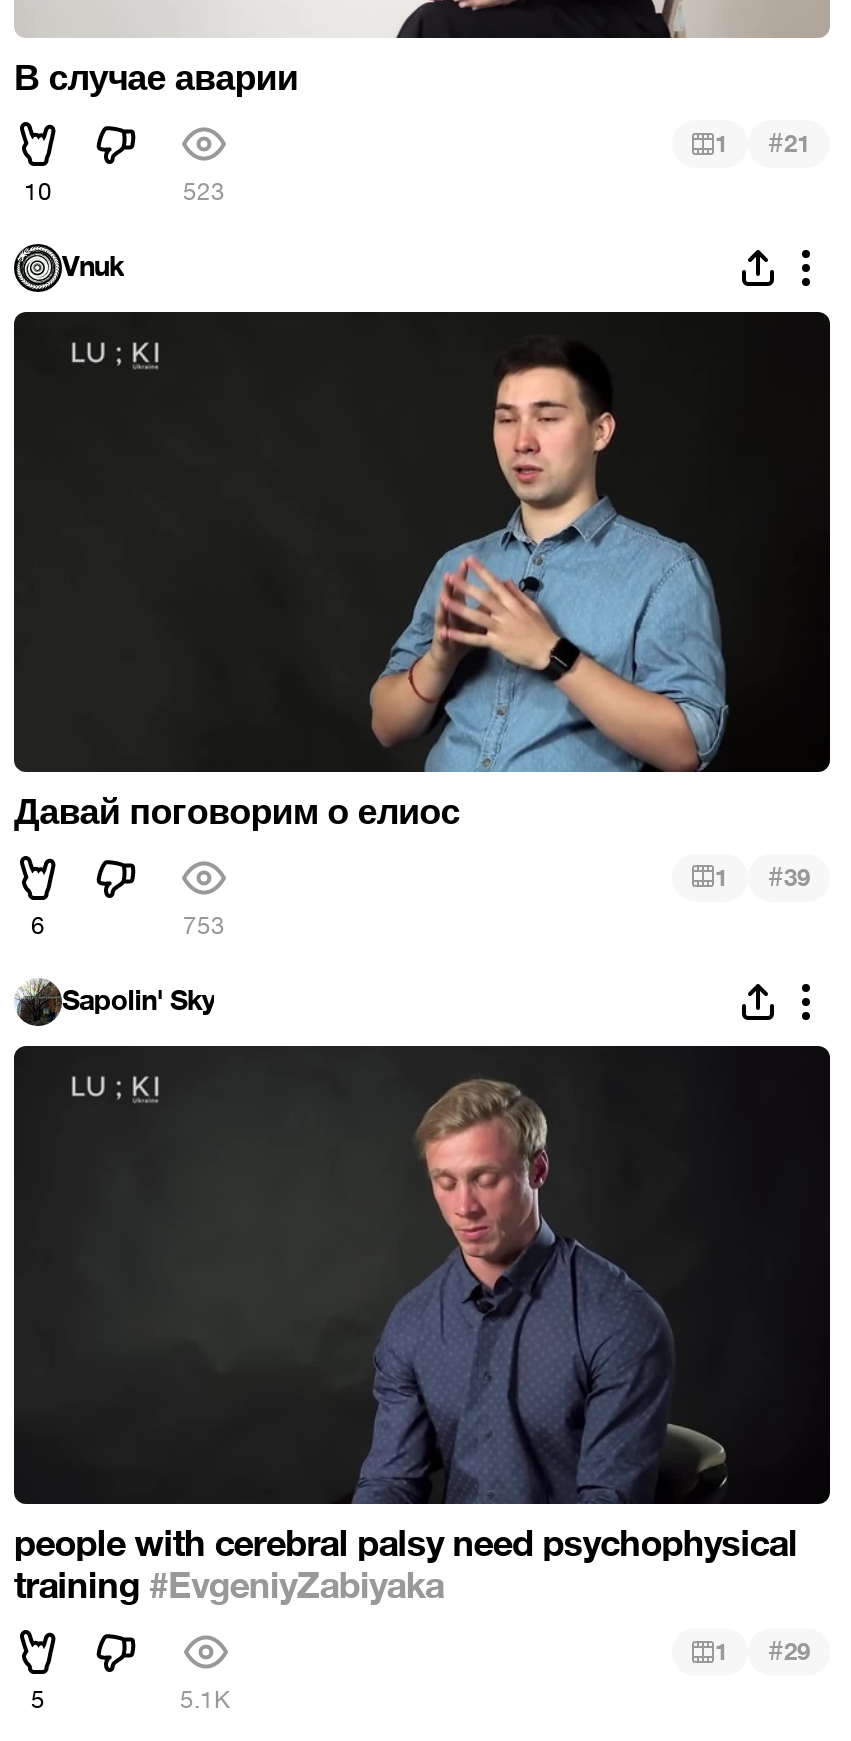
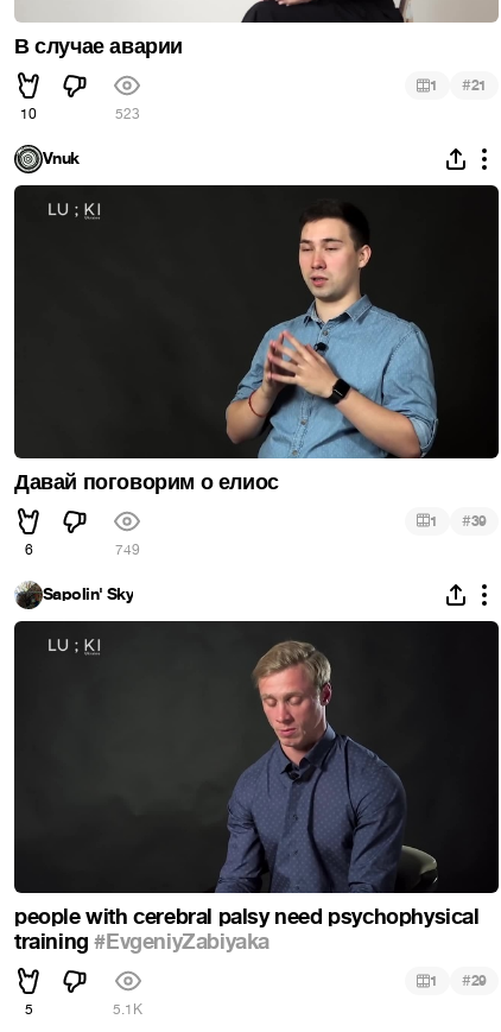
- 753
+ 749
